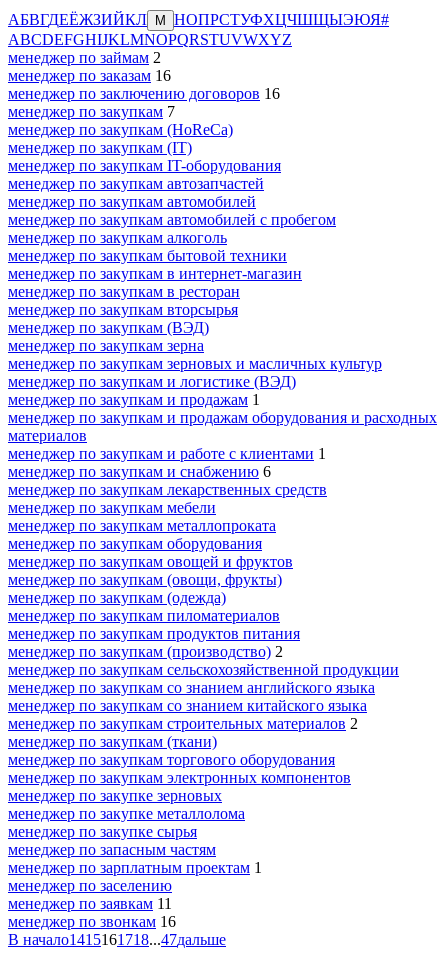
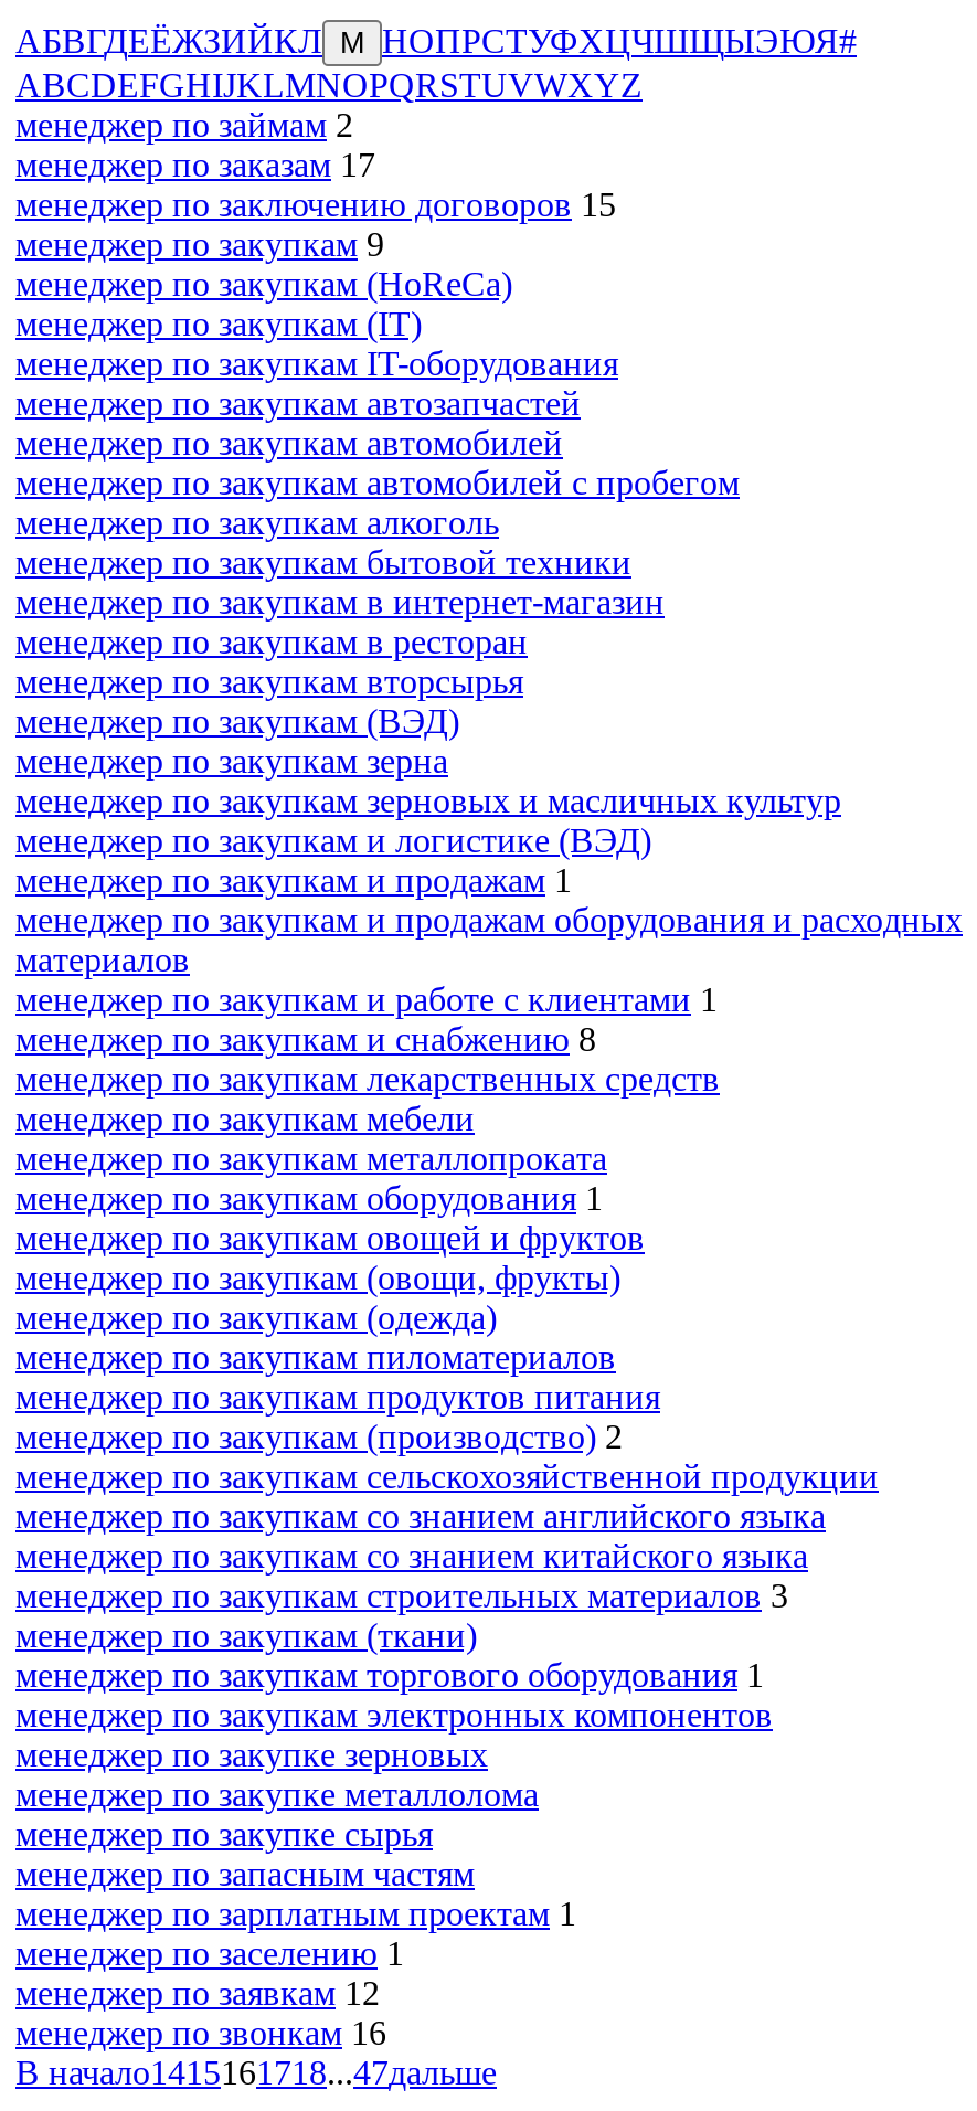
- менеджер по заказам 16
+ менеджер по заказам 17

- менеджер по заключению договоров 16
+ менеджер по заключению договоров 15

- менеджер по закупкам 7
+ менеджер по закупкам 9

- менеджер по закупкам и снабжению 6
+ менеджер по закупкам и снабжению 8

- менеджер по закупкам оборудования
+ менеджер по закупкам оборудования 1

- менеджер по закупкам строительных материалов 2
+ менеджер по закупкам строительных материалов 3

- менеджер по закупкам торгового оборудования
+ менеджер по закупкам торгового оборудования 1

- менеджер по заселению
- менеджер по заявкам 11
+ менеджер по заселению 1
+ менеджер по заявкам 12
